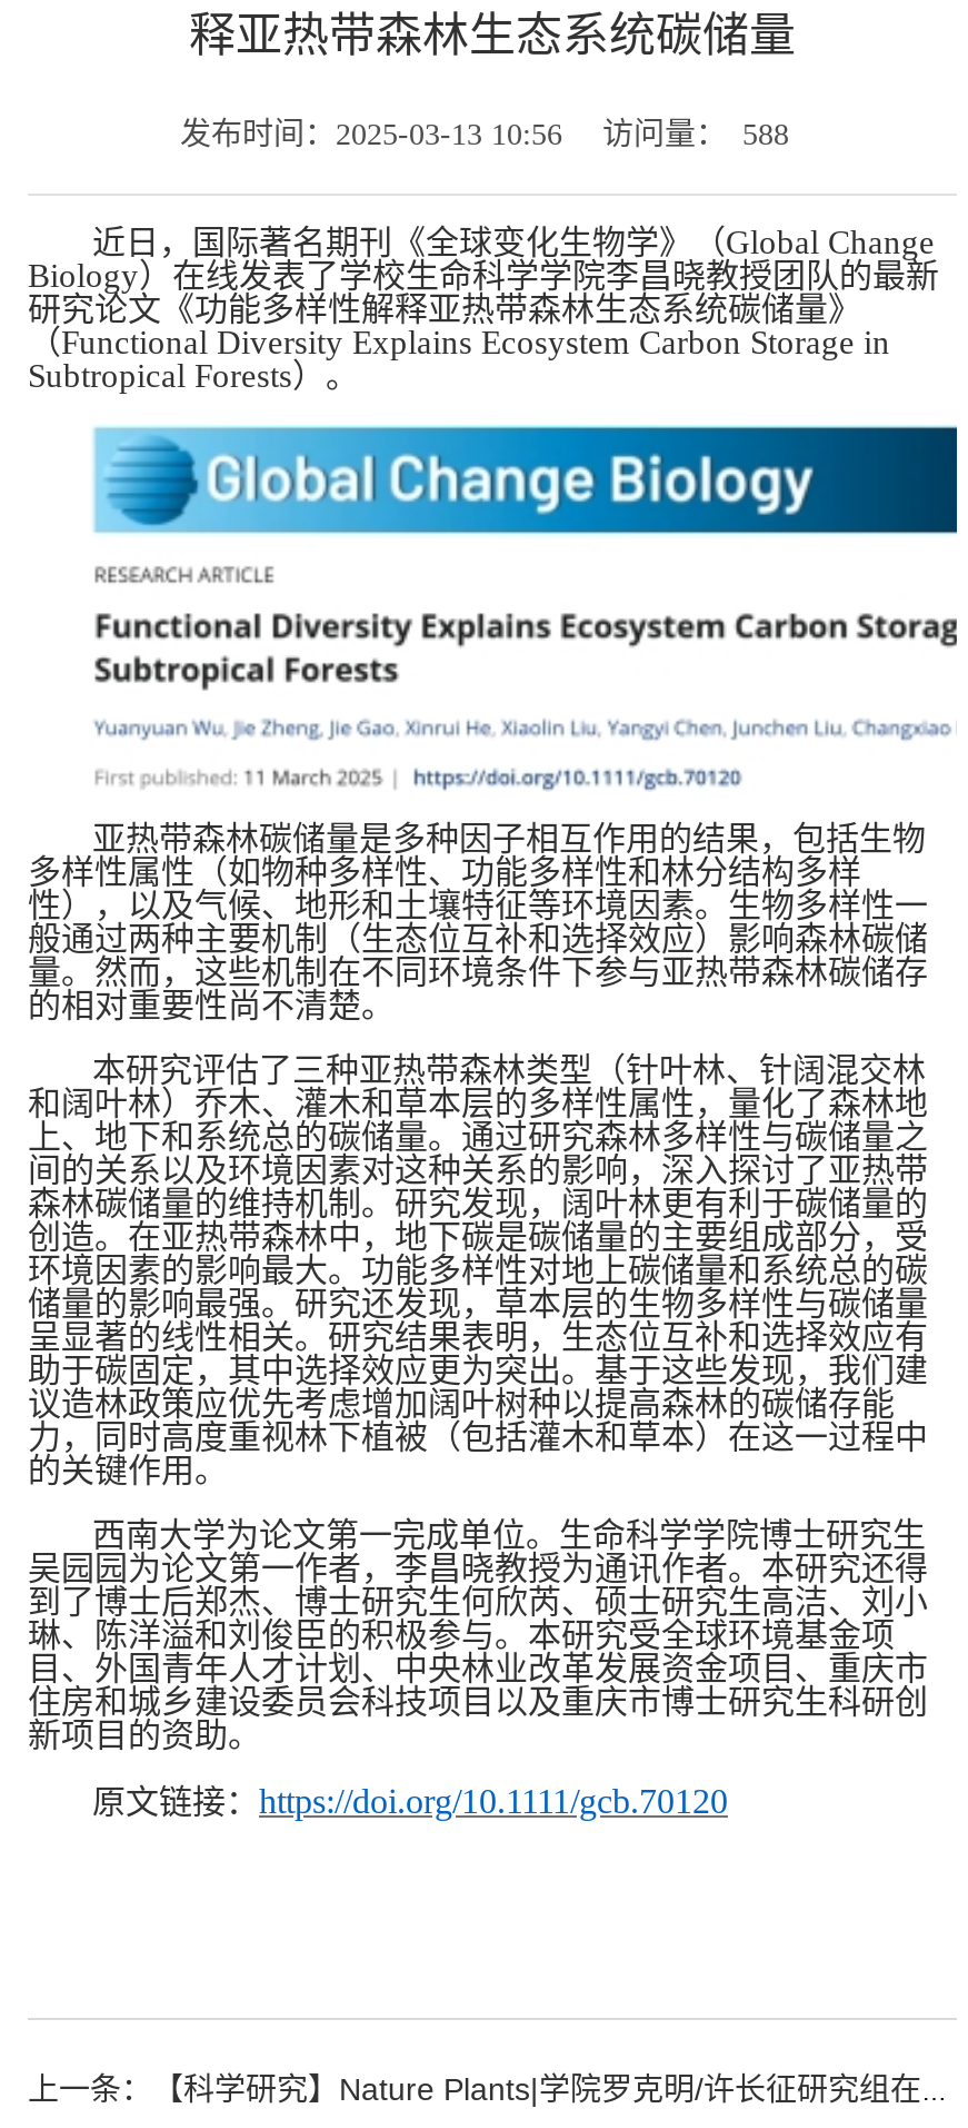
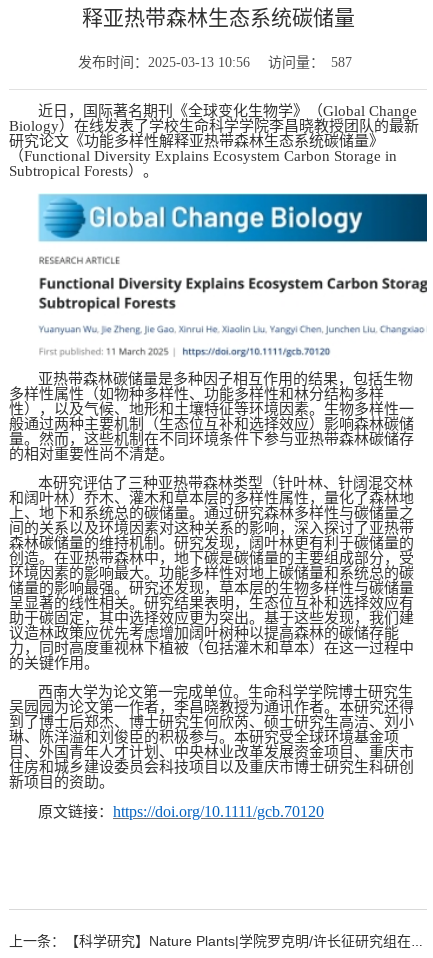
- 发布时间：2025-03-13 10:56 访问量： 588
+ 发布时间：2025-03-13 10:56 访问量： 587
